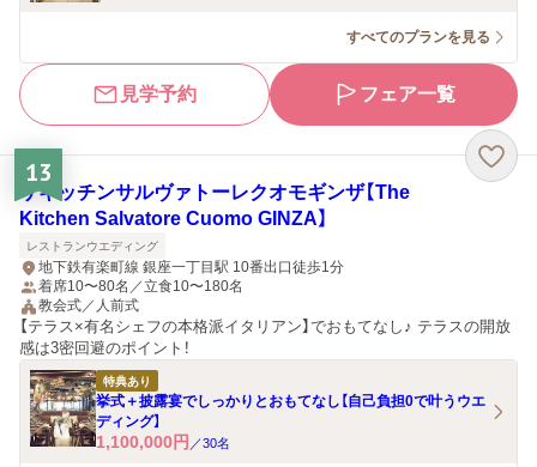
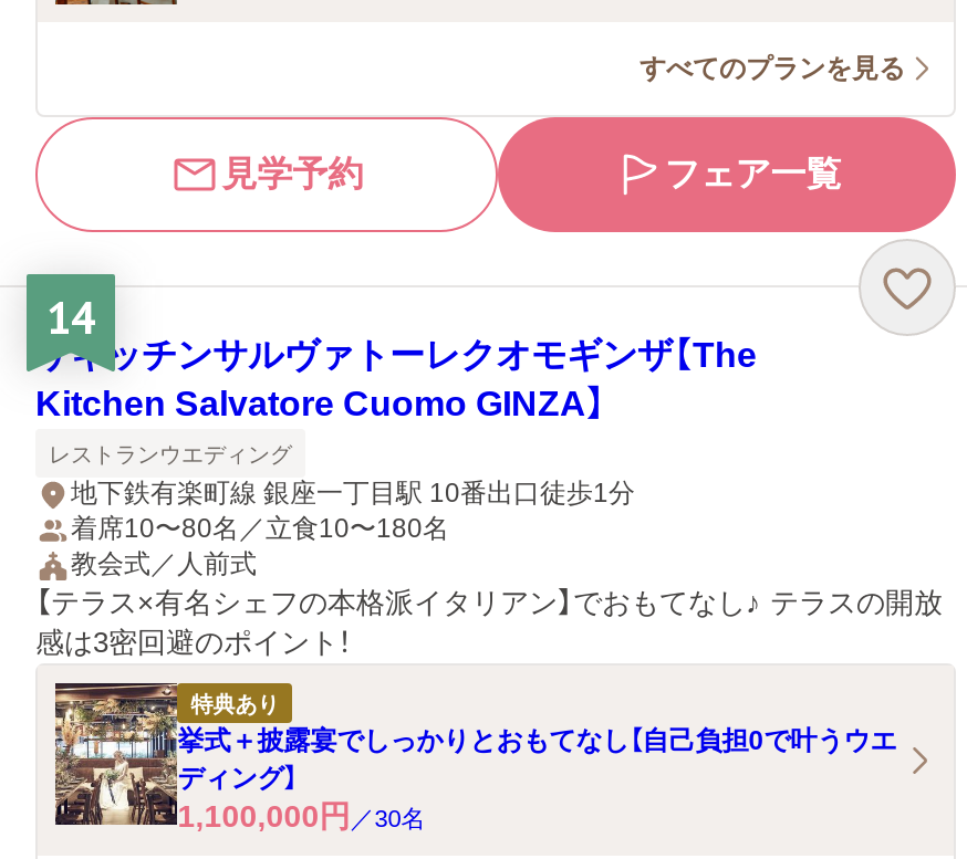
- 13
+ 14
